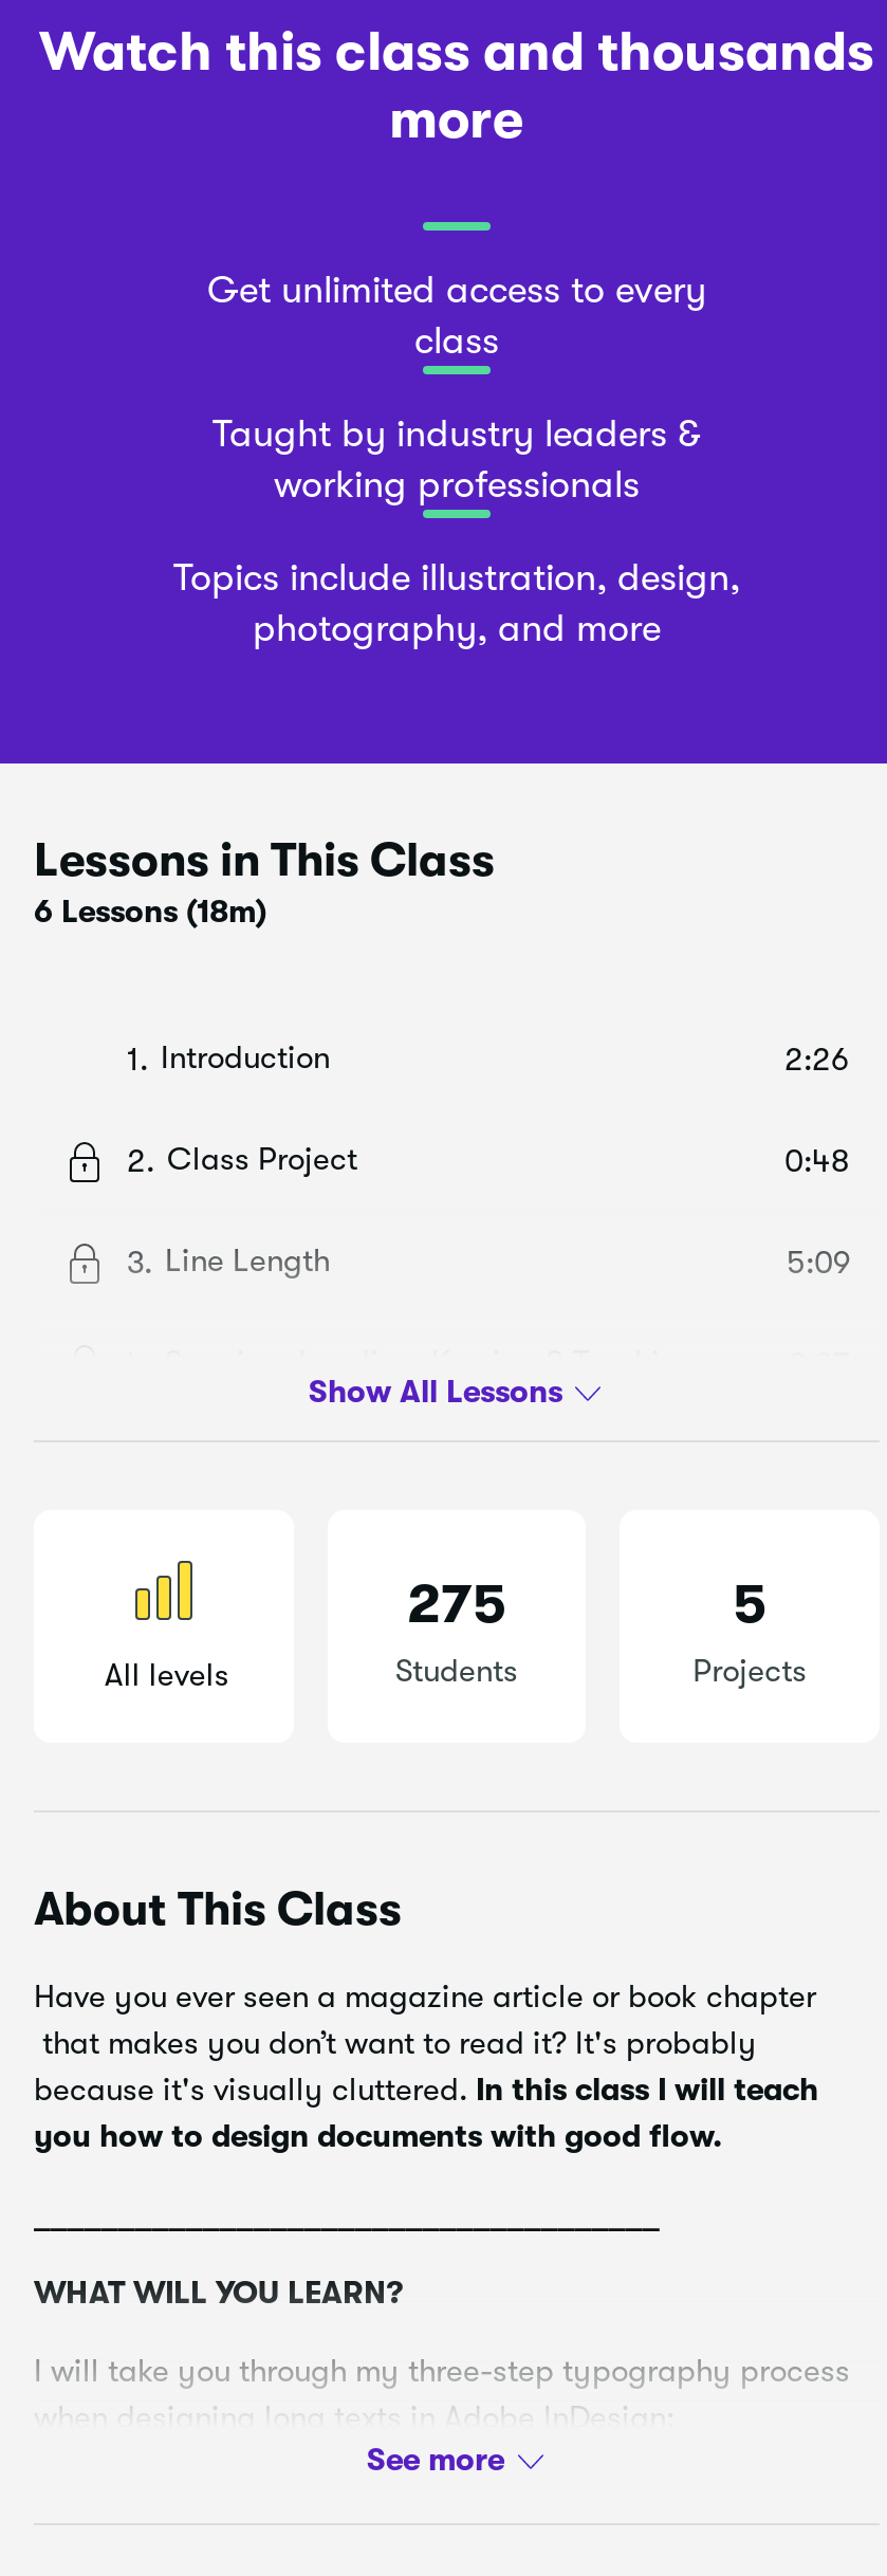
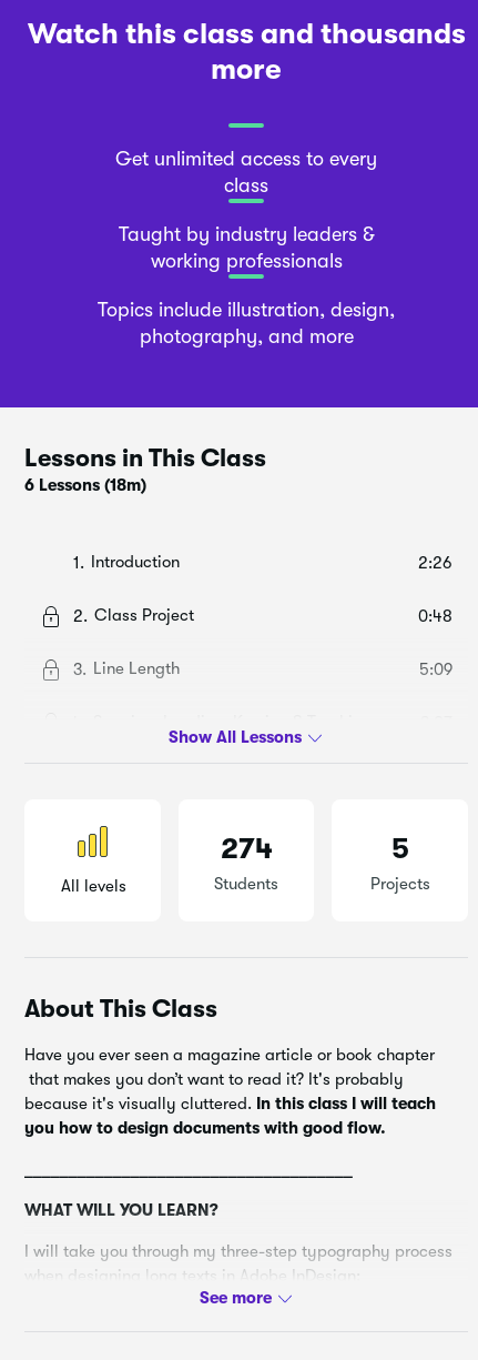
- 275
+ 274
